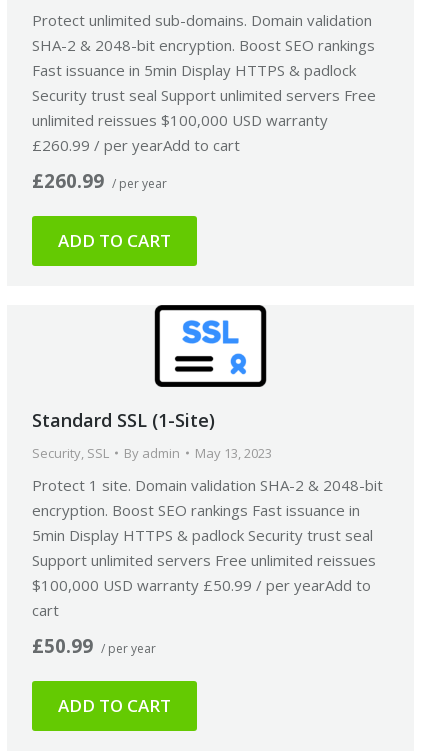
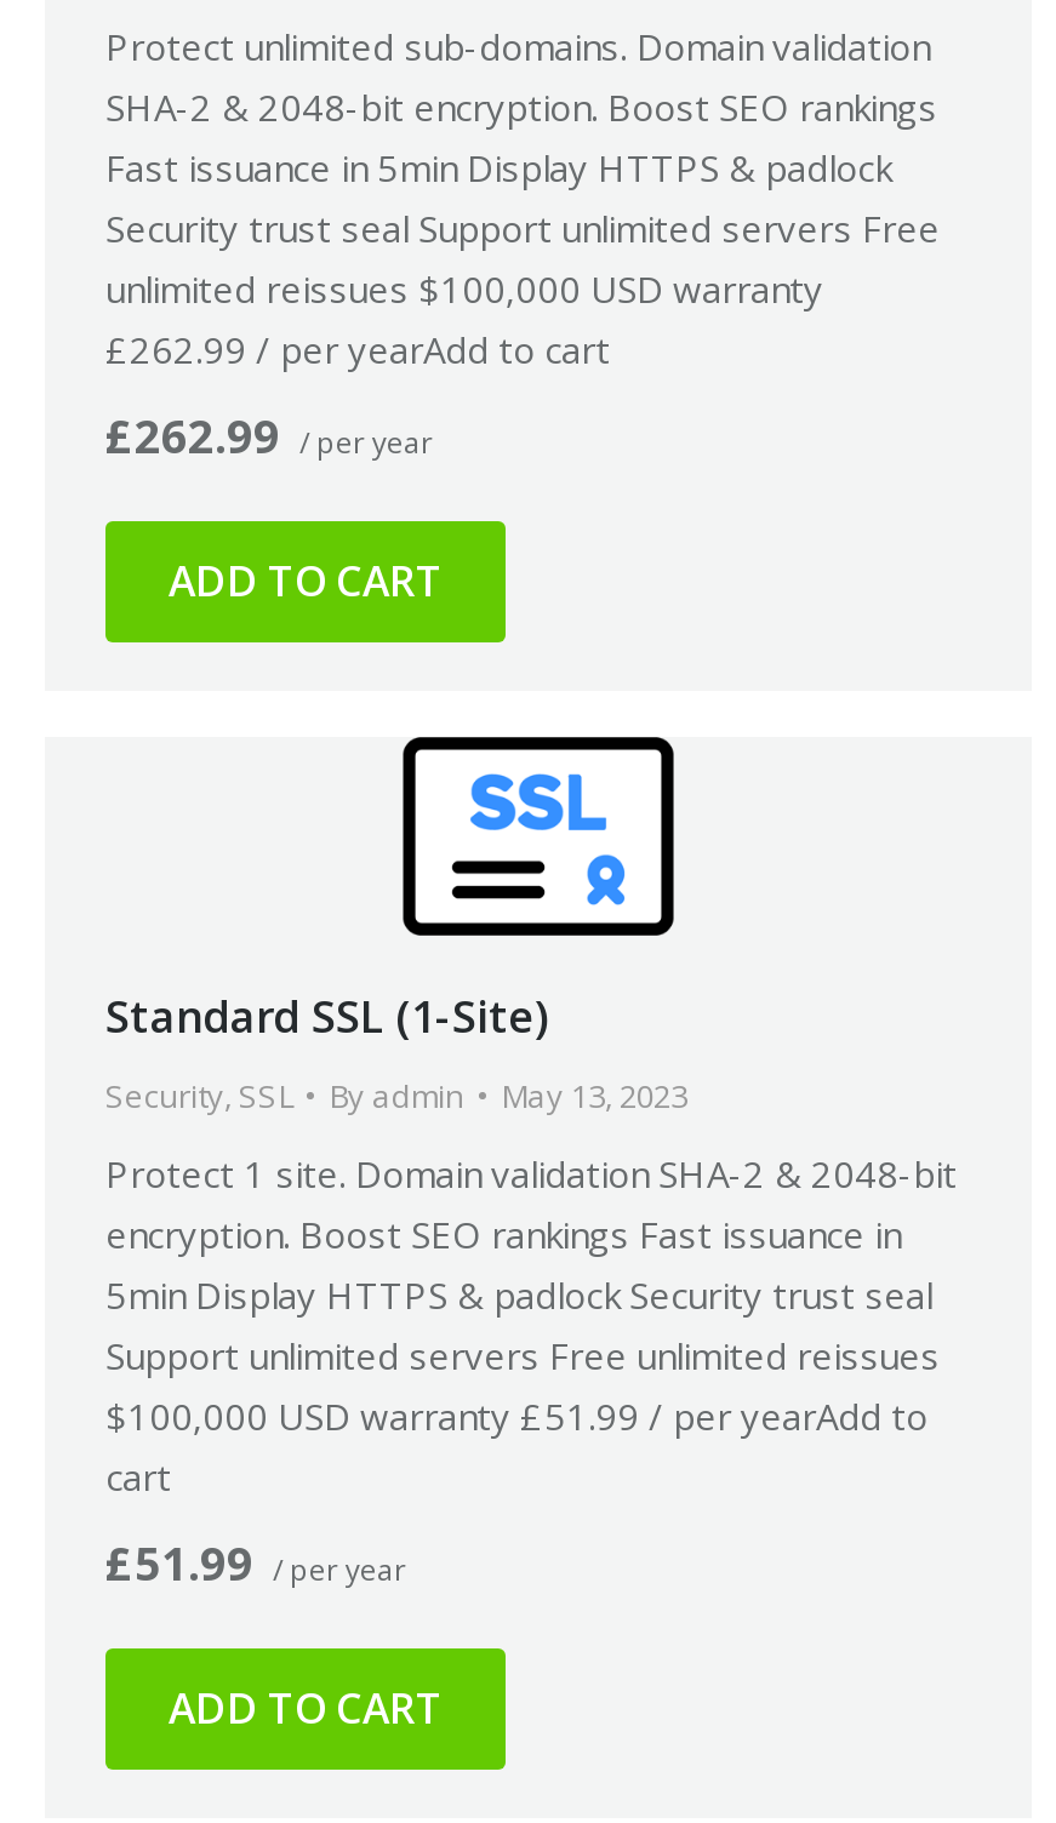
- £260.99 / per yearAdd to cart
+ £262.99 / per yearAdd to cart

- £260.99 / per year
+ £262.99 / per year

- $100,000 USD warranty £50.99 / per yearAdd to
+ $100,000 USD warranty £51.99 / per yearAdd to

- £50.99 / per year
+ £51.99 / per year
